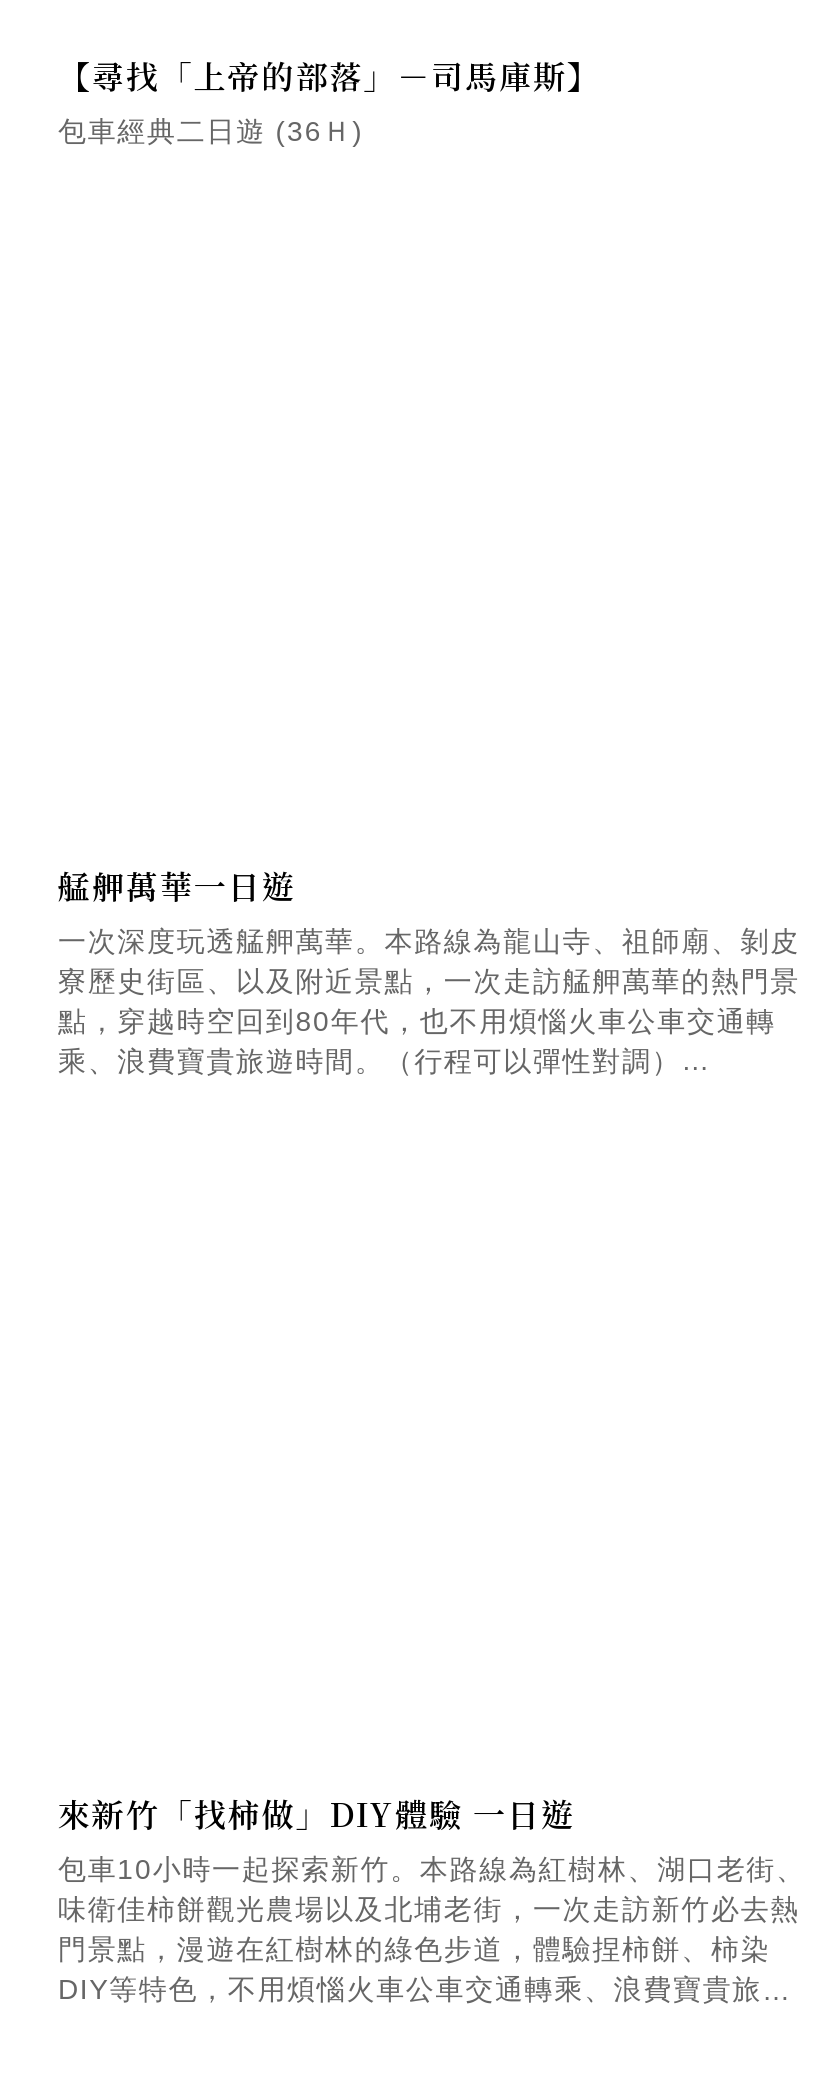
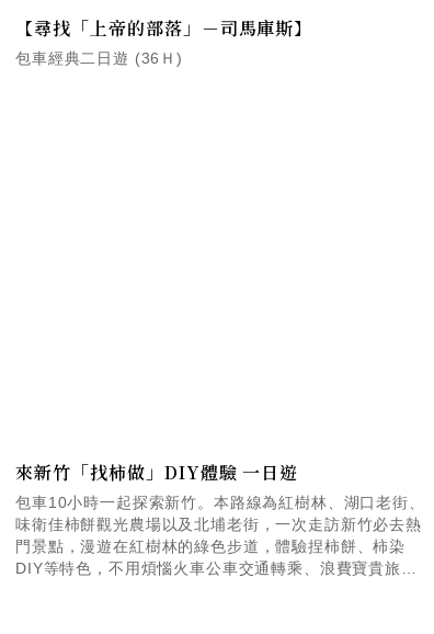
- 艋舺萬華一日遊
- 一次深度玩透艋舺萬華。本路線為龍山寺、祖師廟、剝皮
- 寮歷史街區、以及附近景點，一次走訪艋舺萬華的熱門景
- 點，穿越時空回到80年代，也不用煩惱火車公車交通轉
- 乘、浪費寶貴旅遊時間。（行程可以彈性對調）
